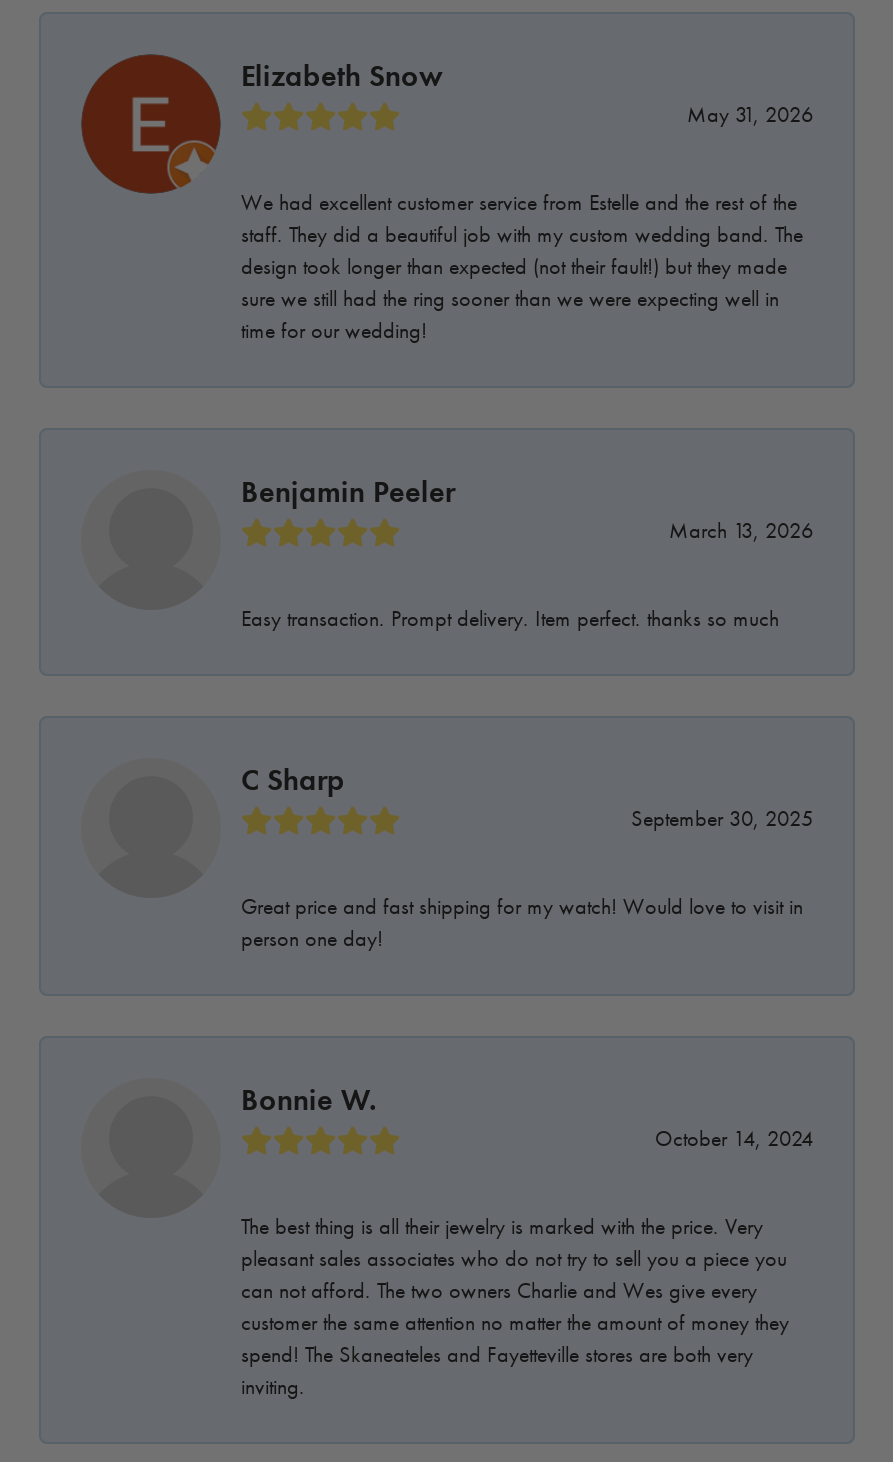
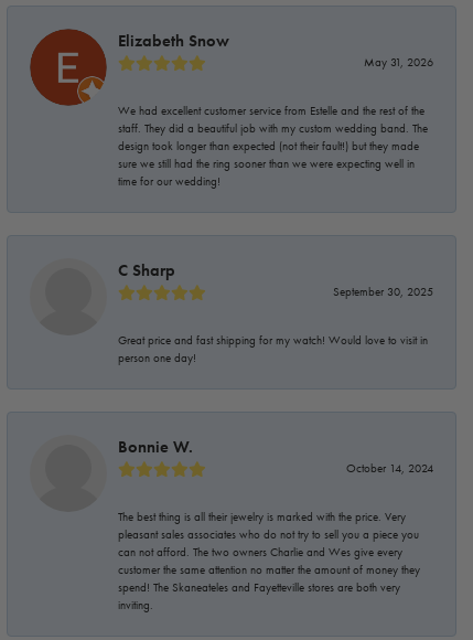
- Benjamin Peeler
- March 13, 2026
- Easy transaction. Prompt delivery. Item perfect. thanks so much
